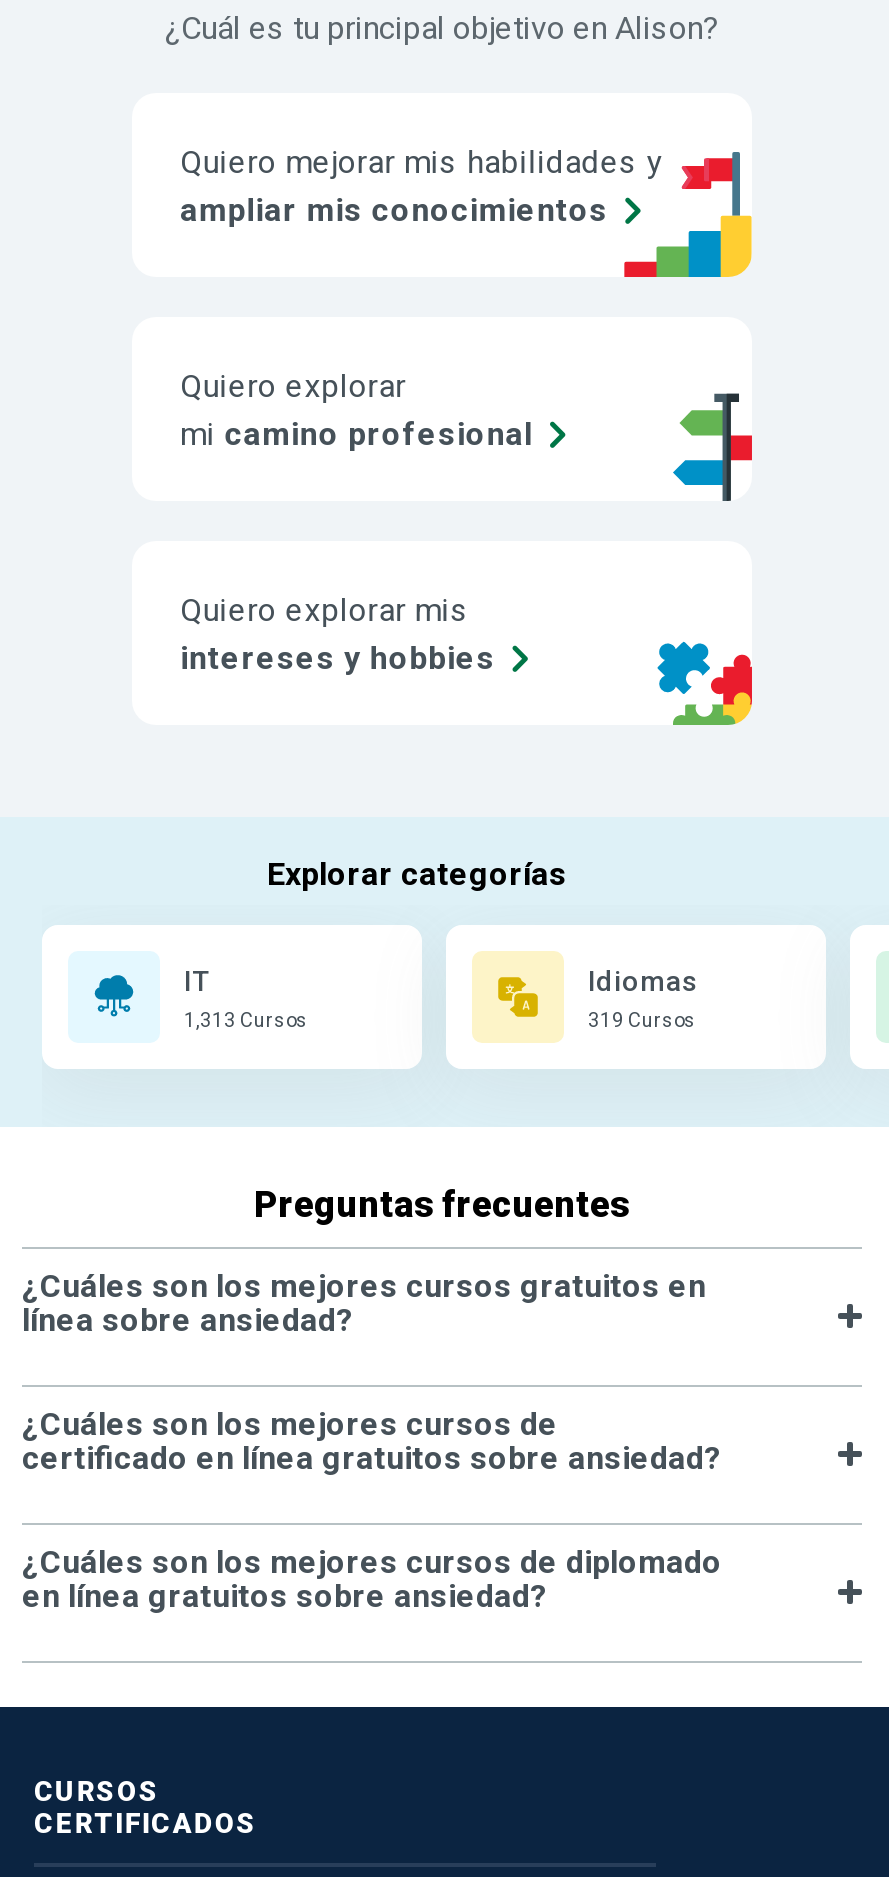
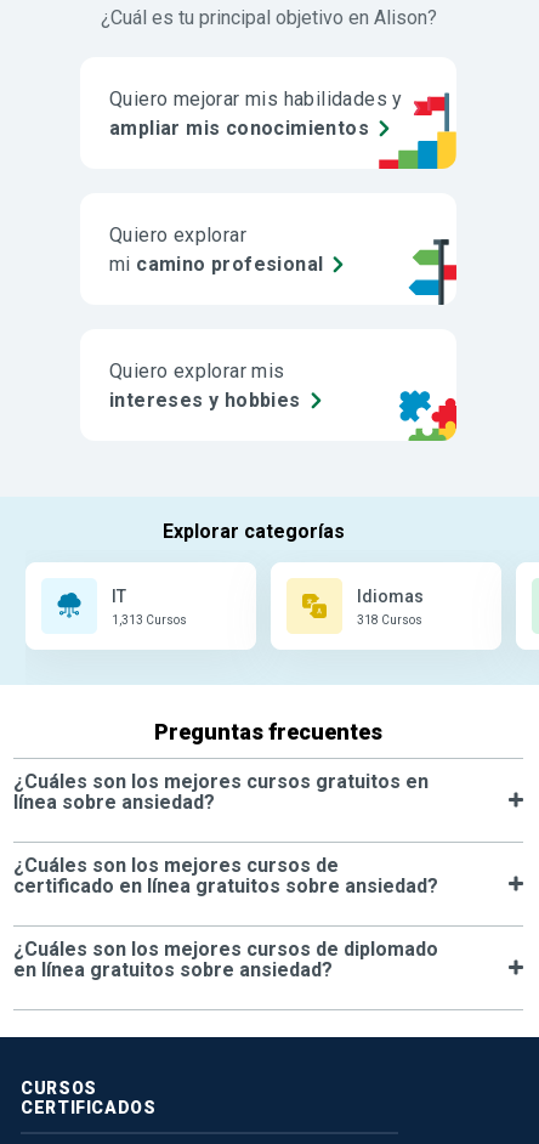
- 319 Cursos
+ 318 Cursos
